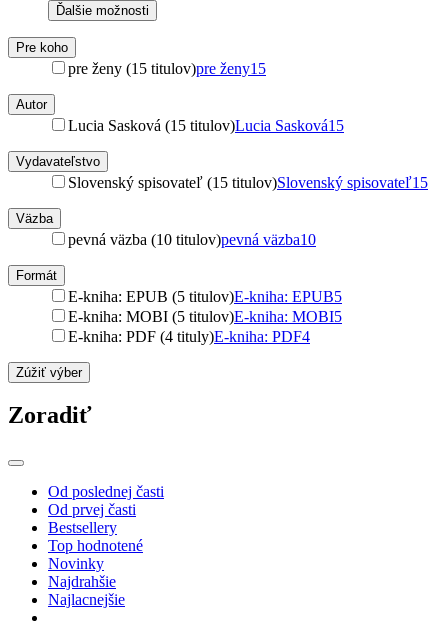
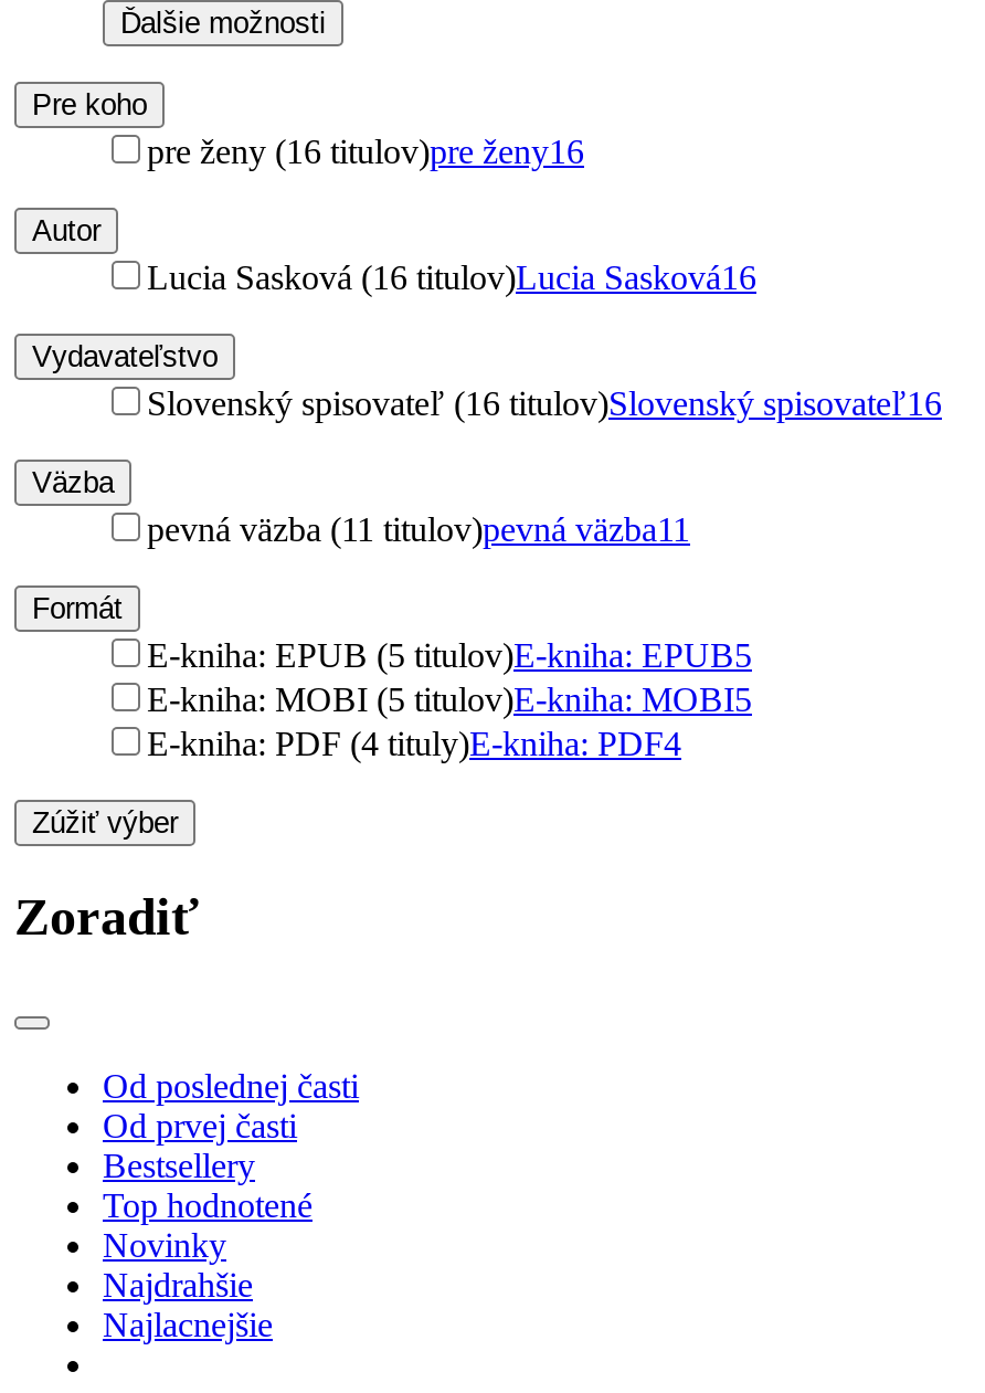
- pre ženy (15 titulov)pre ženy15
+ pre ženy (16 titulov)pre ženy16

- Lucia Sasková (15 titulov)Lucia Sasková15
+ Lucia Sasková (16 titulov)Lucia Sasková16

- Slovenský spisovateľ (15 titulov)Slovenský spisovateľ15
+ Slovenský spisovateľ (16 titulov)Slovenský spisovateľ16

- pevná väzba (10 titulov)pevná väzba10
+ pevná väzba (11 titulov)pevná väzba11
